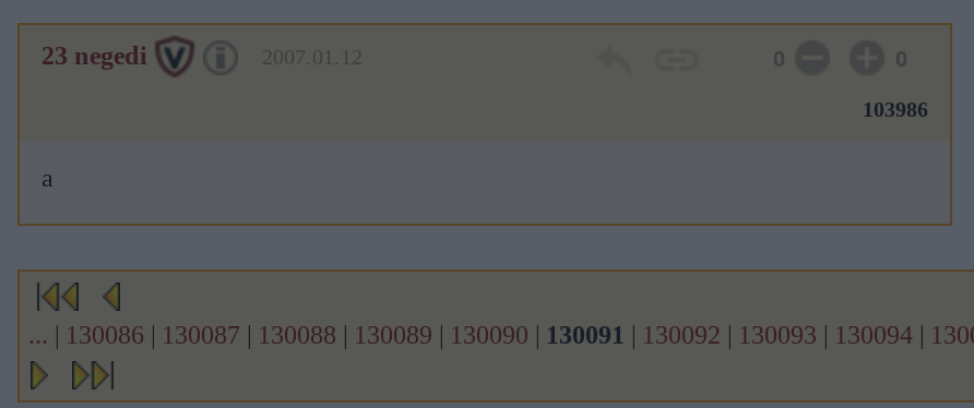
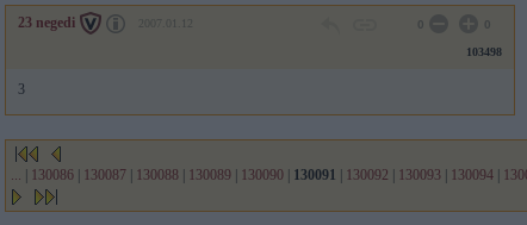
- 103986
+ 103498

- a
+ 3
